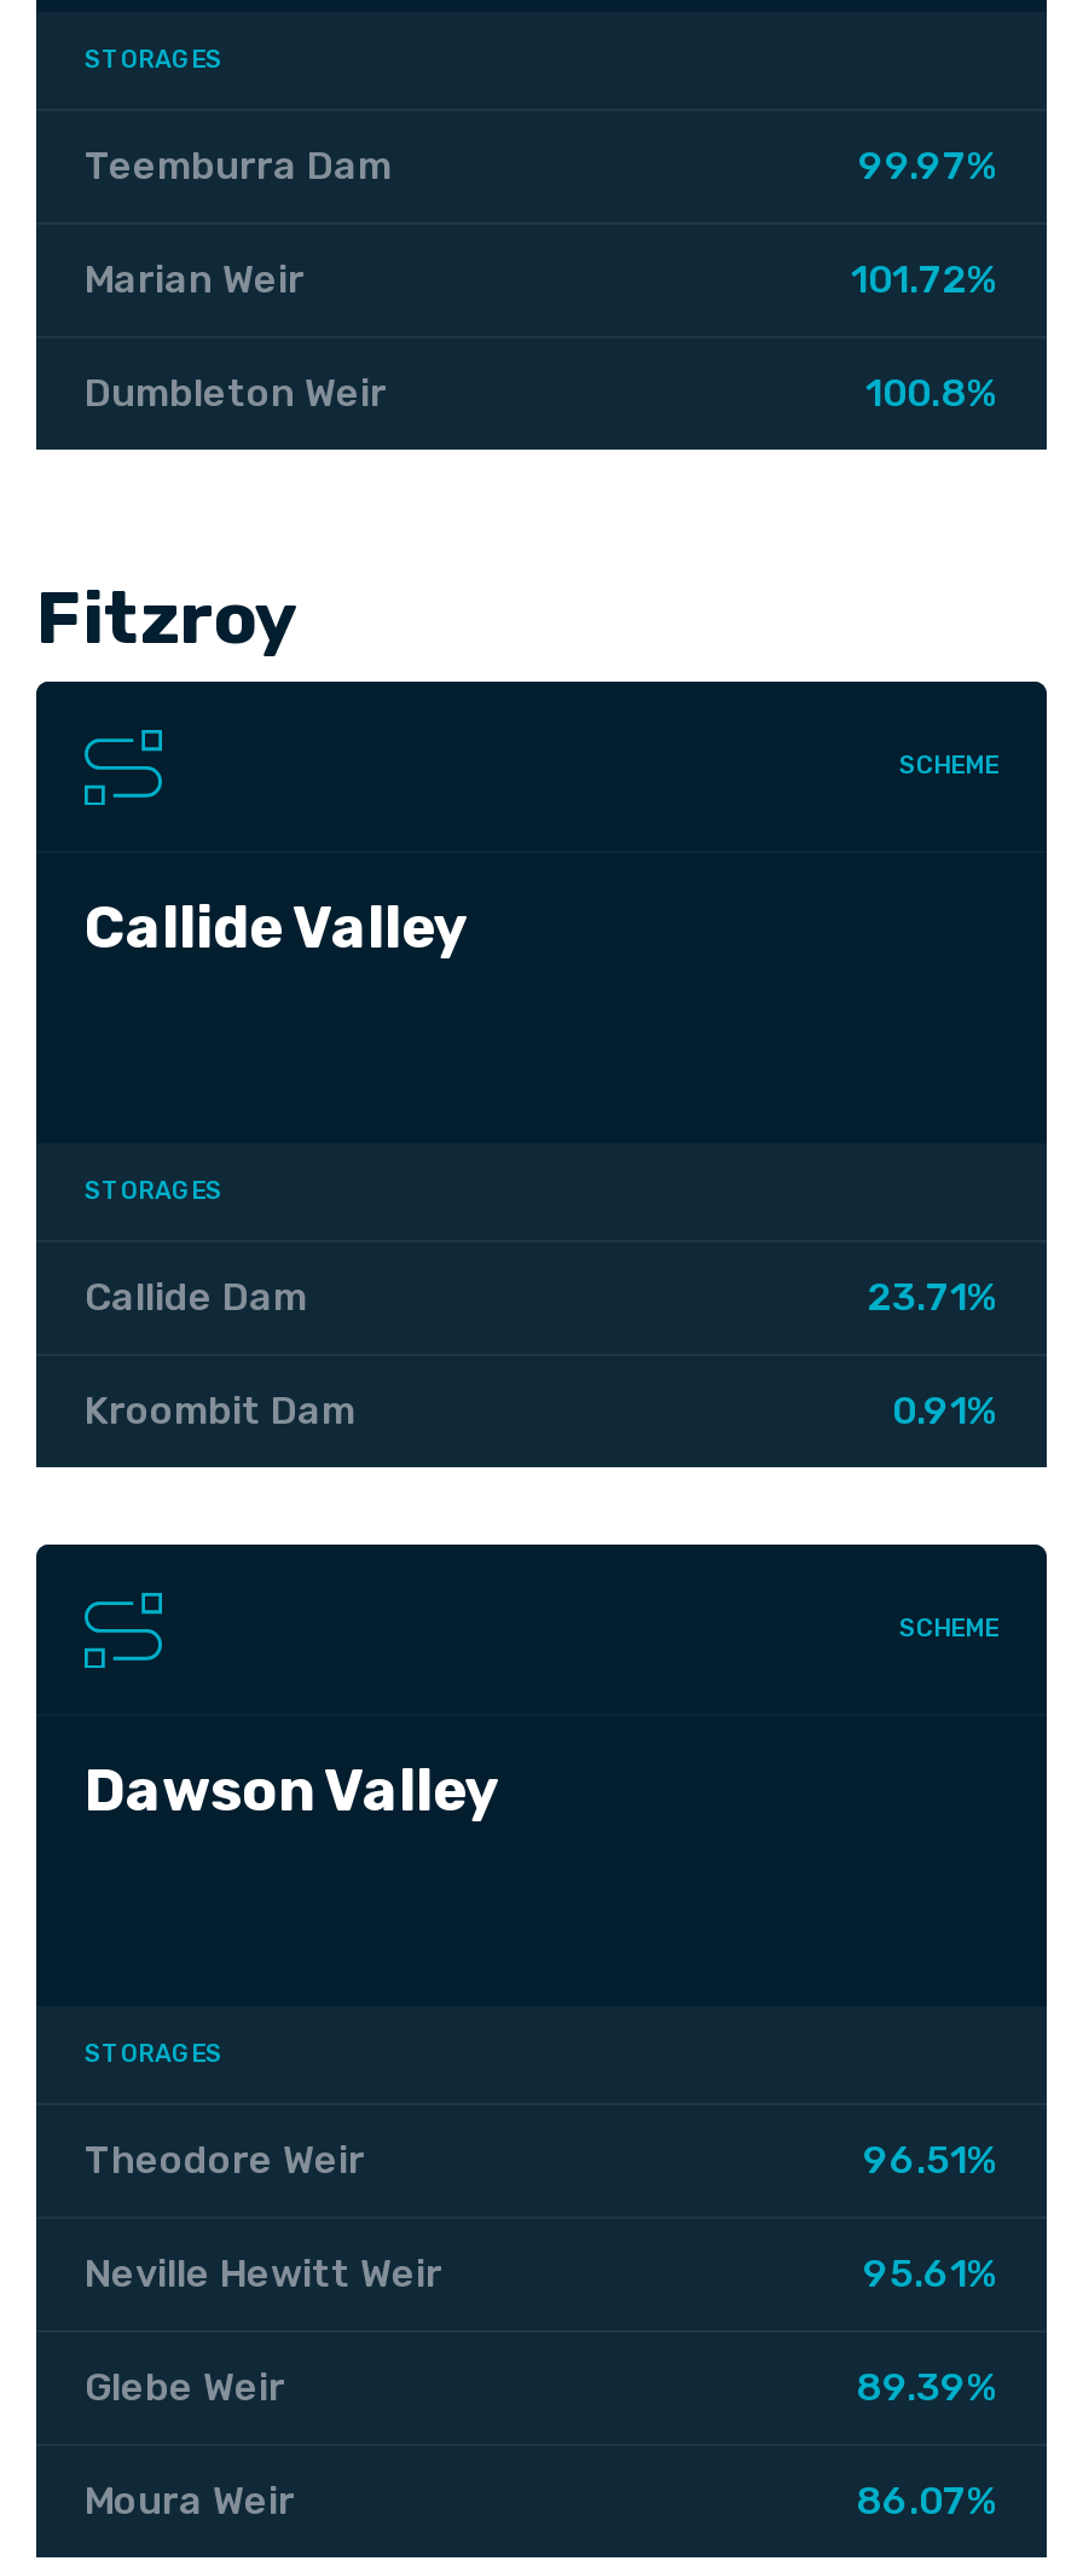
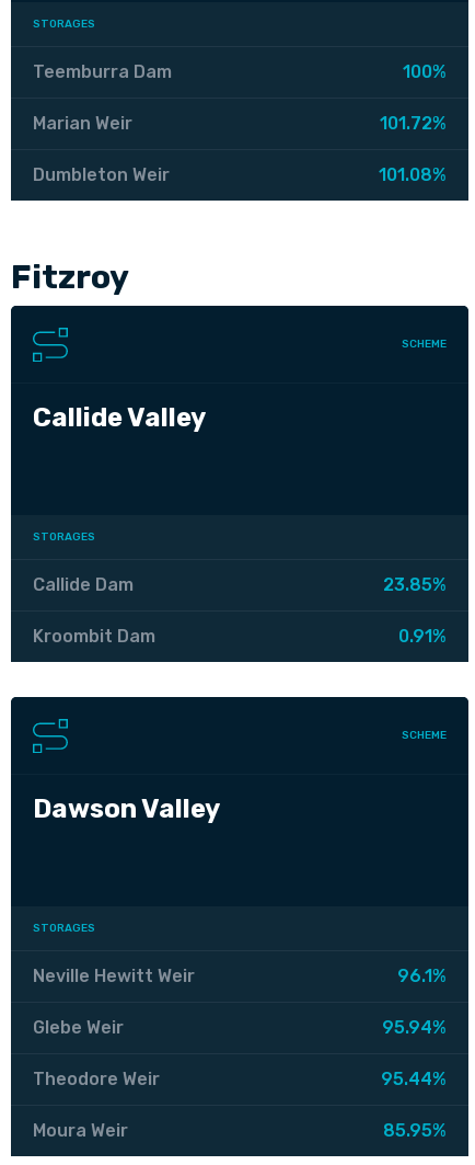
- 99.97%
+ 100%

- 100.8%
+ 101.08%

- 23.71%
+ 23.85%

moved down: Theodore Weir

- 96.51%

moved up: Neville Hewitt Weir | Glebe Weir

- 95.61%
+ 96.1%

- 89.39%
+ 95.94%
+ 95.44%

- 86.07%
+ 85.95%
